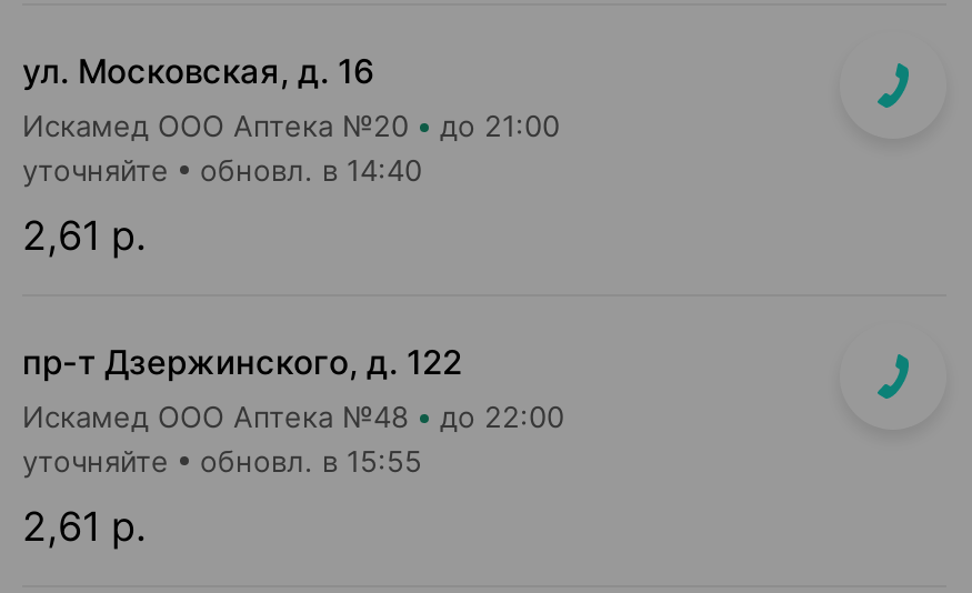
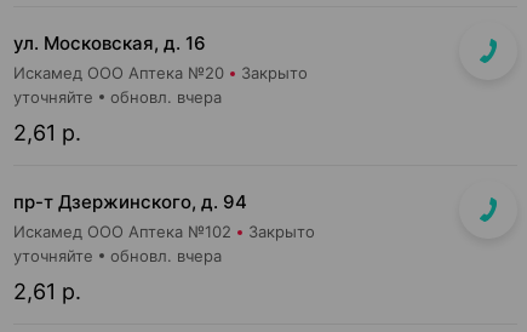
- до 21:00
+ Закрыто

- обновл. в 14:40
+ обновл. вчера

- пр-т Дзержинского, д. 122
- Искамед ООО Аптека №48
- до 22:00
+ пр-т Дзержинского, д. 94
+ Искамед ООО Аптека №102
+ Закрыто

- обновл. в 15:55
+ обновл. вчера
